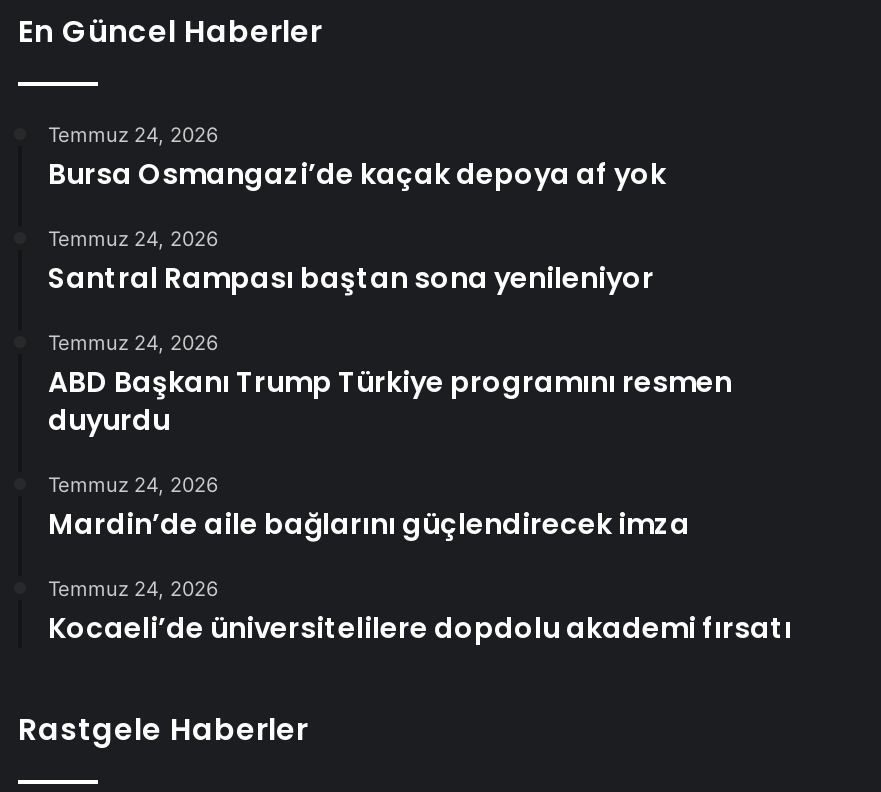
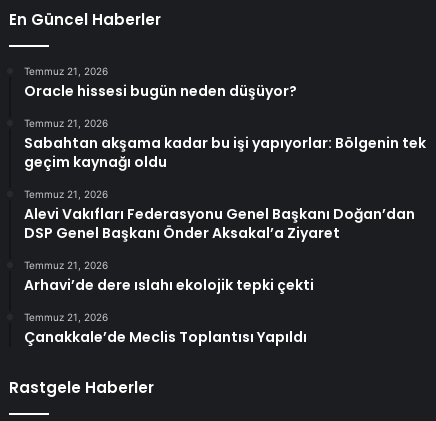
- Temmuz 24, 2026
- Bursa Osmangazi’de kaçak depoya af yok
+ Temmuz 21, 2026
+ Oracle hissesi bugün neden düşüyor?

- Temmuz 24, 2026
- Santral Rampası baştan sona yenileniyor
+ Temmuz 21, 2026
+ Sabahtan akşama kadar bu işi yapıyorlar: Bölgenin tek
+ geçim kaynağı oldu

- Temmuz 24, 2026
- ABD Başkanı Trump Türkiye programını resmen
- duyurdu
+ Temmuz 21, 2026
+ Alevi Vakıfları Federasyonu Genel Başkanı Doğan’dan
+ DSP Genel Başkanı Önder Aksakal’a Ziyaret

- Temmuz 24, 2026
- Mardin’de aile bağlarını güçlendirecek imza
+ Temmuz 21, 2026
+ Arhavi’de dere ıslahı ekolojik tepki çekti

- Temmuz 24, 2026
- Kocaeli’de üniversitelilere dopdolu akademi fırsatı
+ Temmuz 21, 2026
+ Çanakkale’de Meclis Toplantısı Yapıldı
